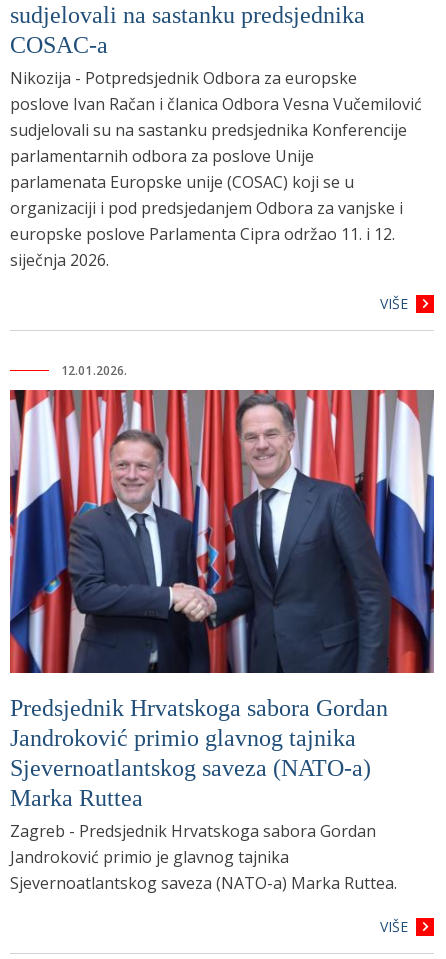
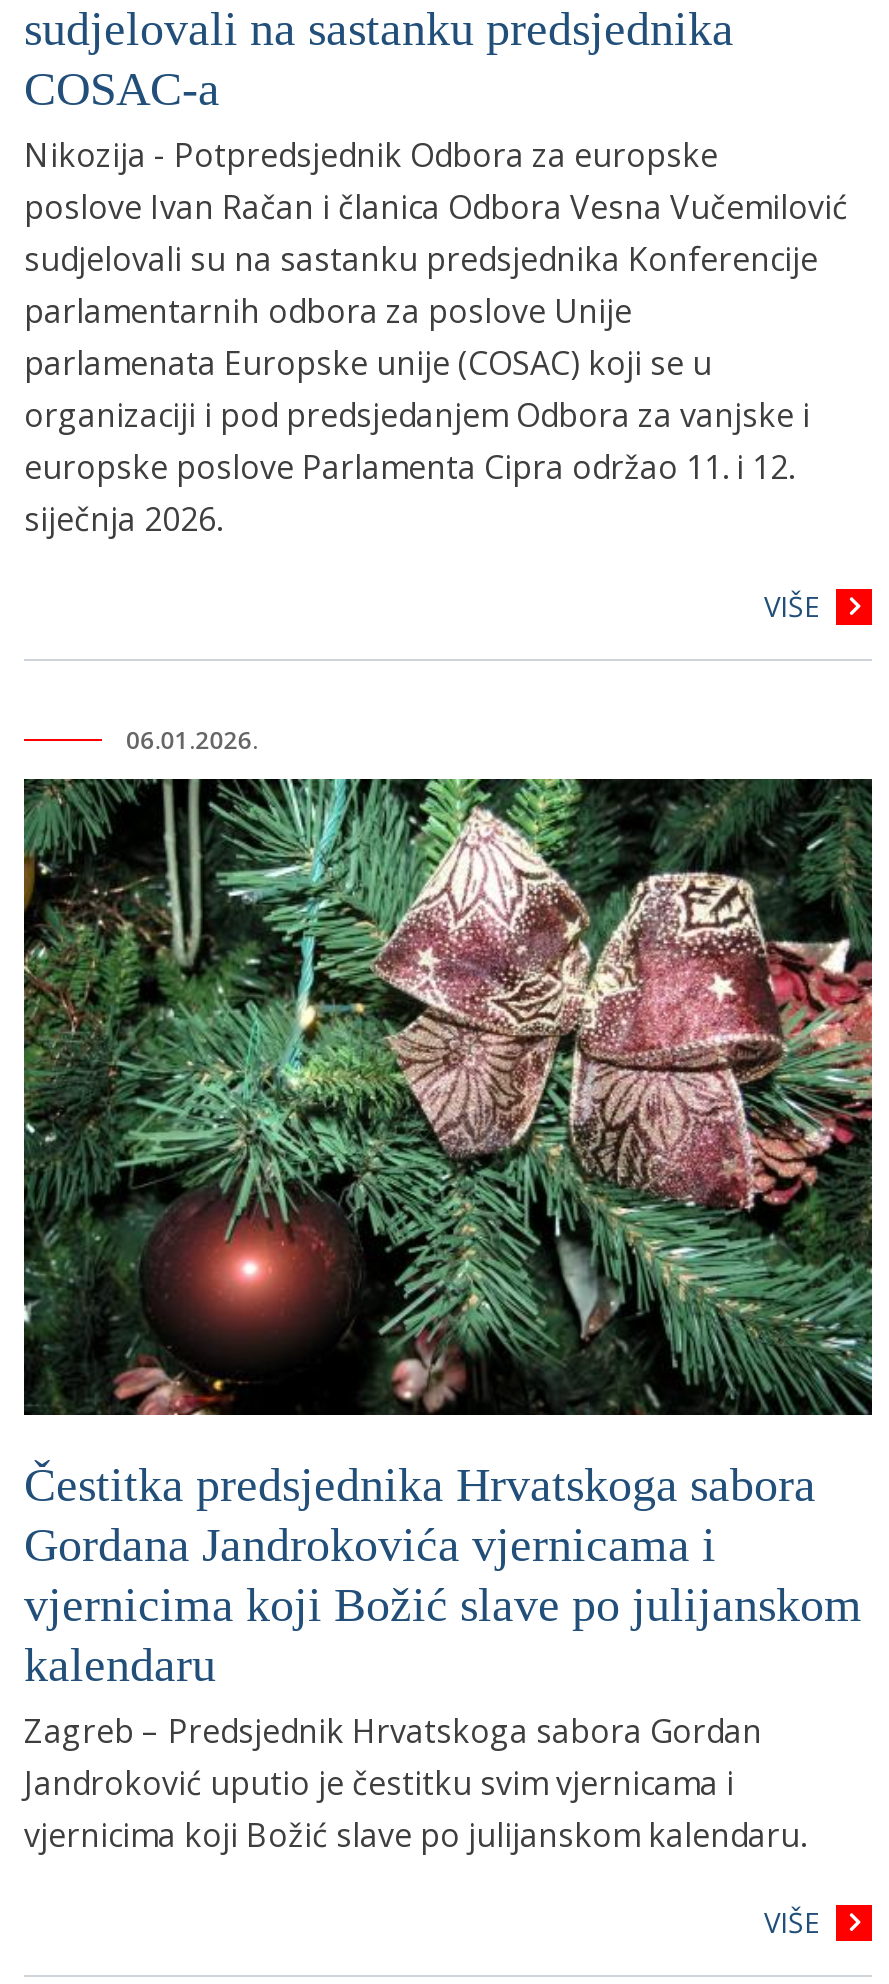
- 12.01.2026.
+ 06.01.2026.

- [image]
- Predsjednik Hrvatskoga sabora Gordan
- Jandroković primio glavnog tajnika
- Sjevernoatlantskog saveza (NATO-a)
- Marka Ruttea
- Zagreb - Predsjednik Hrvatskoga sabora Gordan
- Jandroković primio je glavnog tajnika
- Sjevernoatlantskog saveza (NATO-a) Marka Ruttea.
+ [image]
+ Čestitka predsjednika Hrvatskoga sabora
+ Gordana Jandrokovića vjernicama i
+ vjernicima koji Božić slave po julijanskom
+ kalendaru
+ Zagreb – Predsjednik Hrvatskoga sabora Gordan
+ Jandroković uputio je čestitku svim vjernicama i
+ vjernicima koji Božić slave po julijanskom kalendaru.
